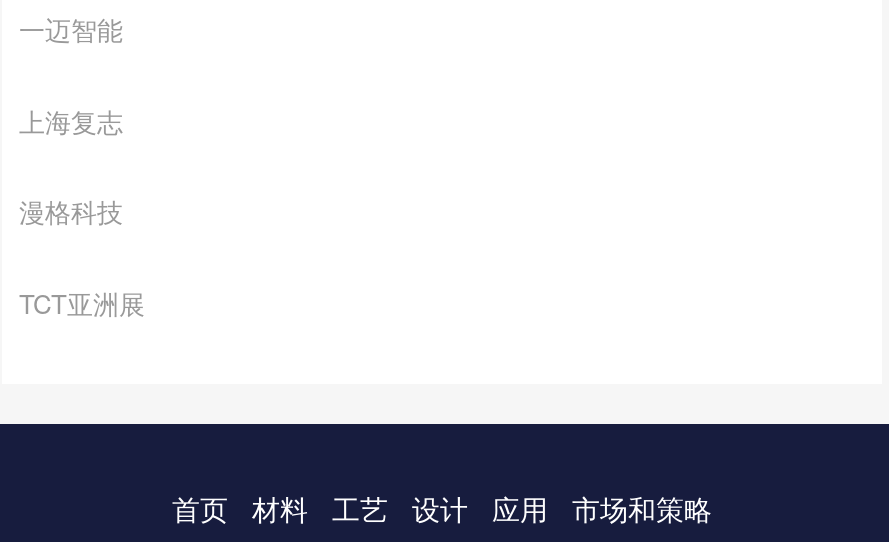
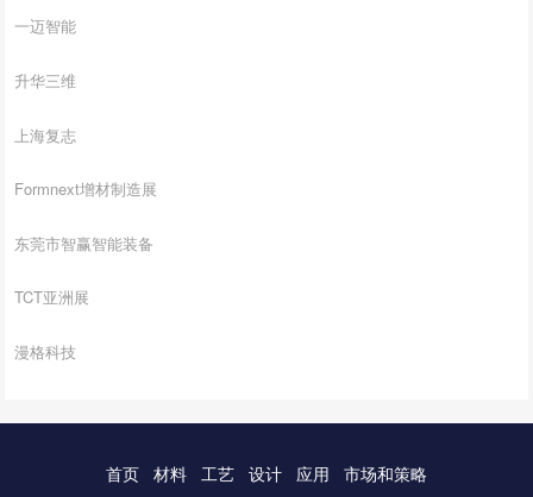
+ 升华三维

+ Formnext增材制造展
+ 东莞市智赢智能装备

moved down: 漫格科技
